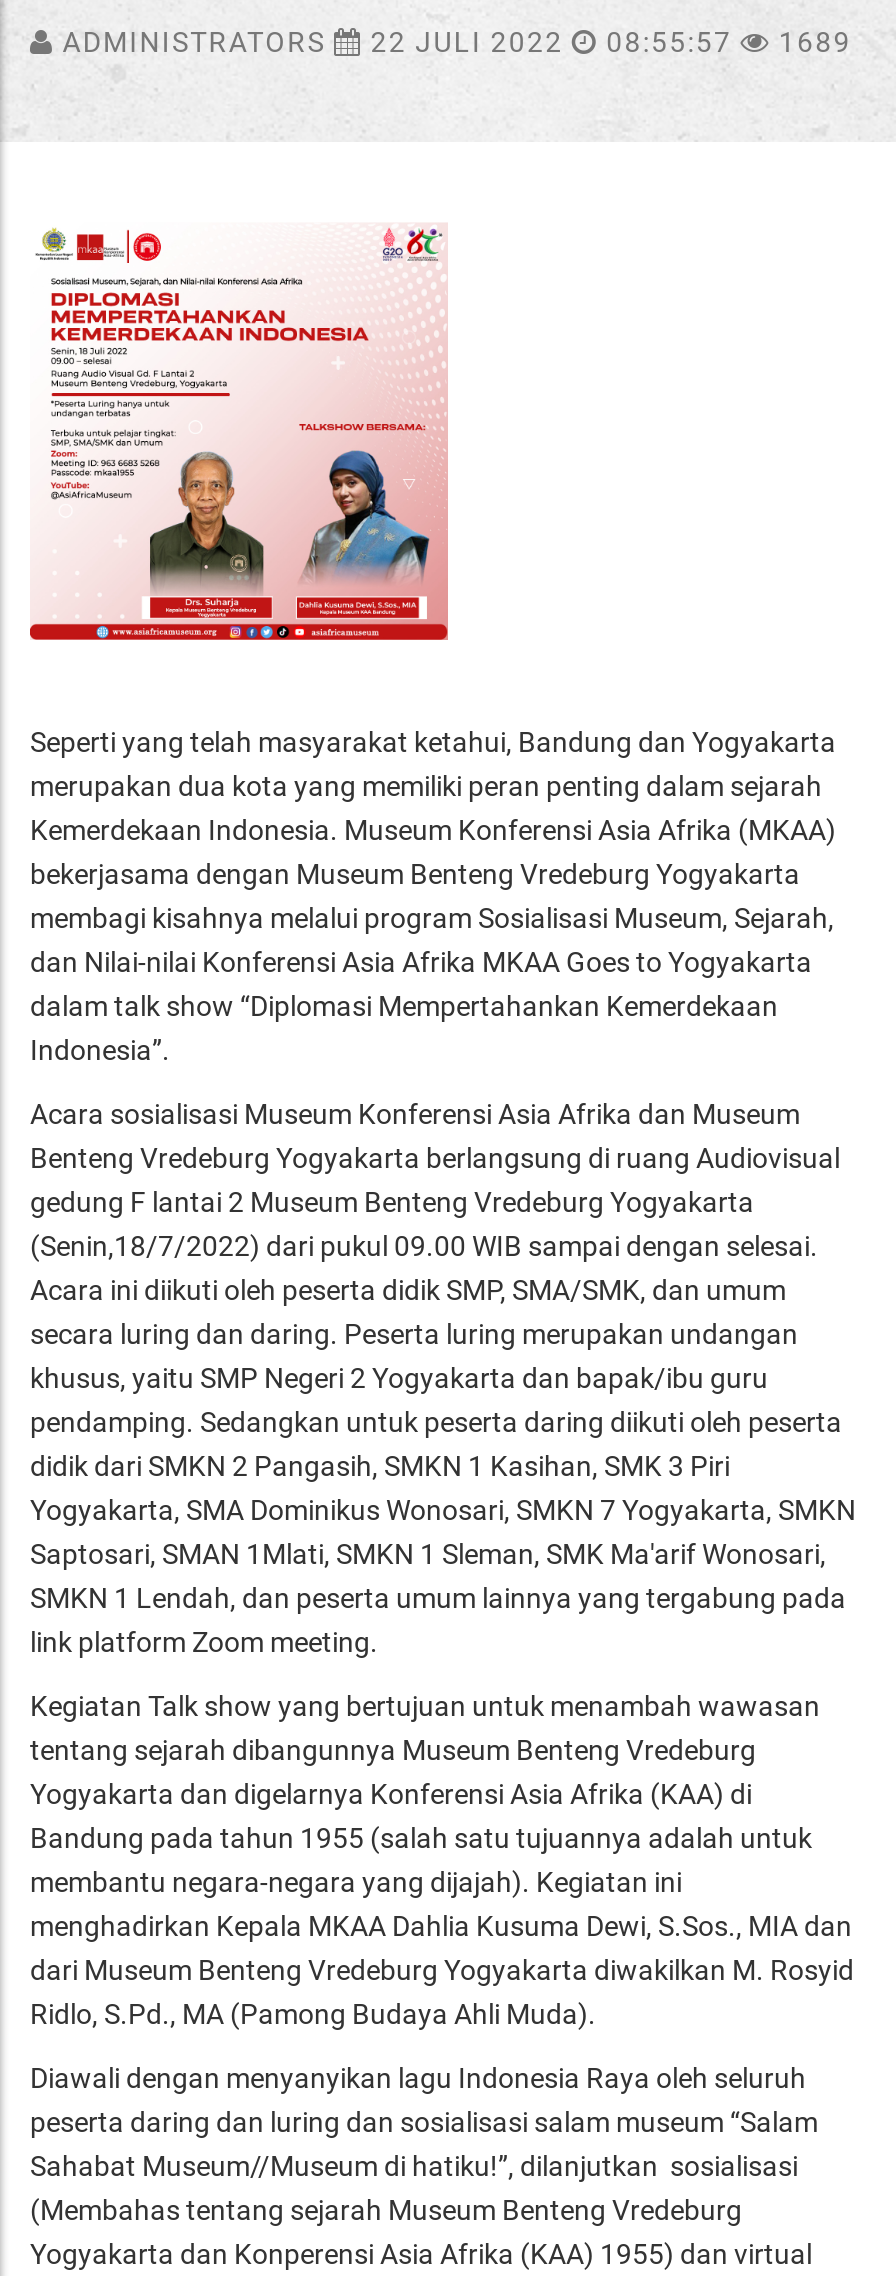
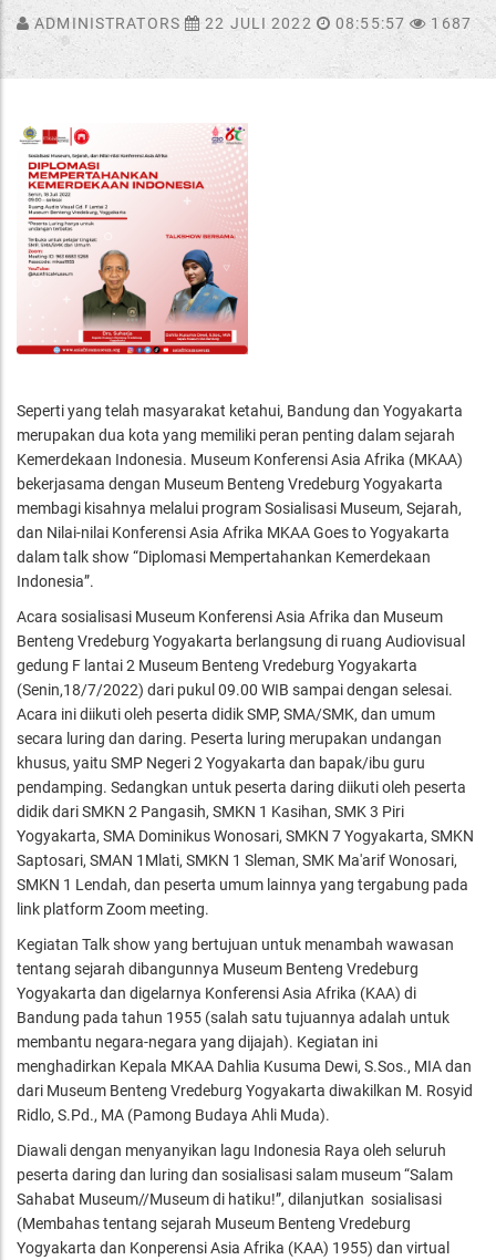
- 1689
+ 1687
